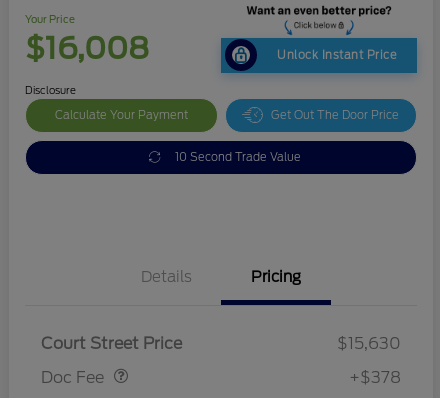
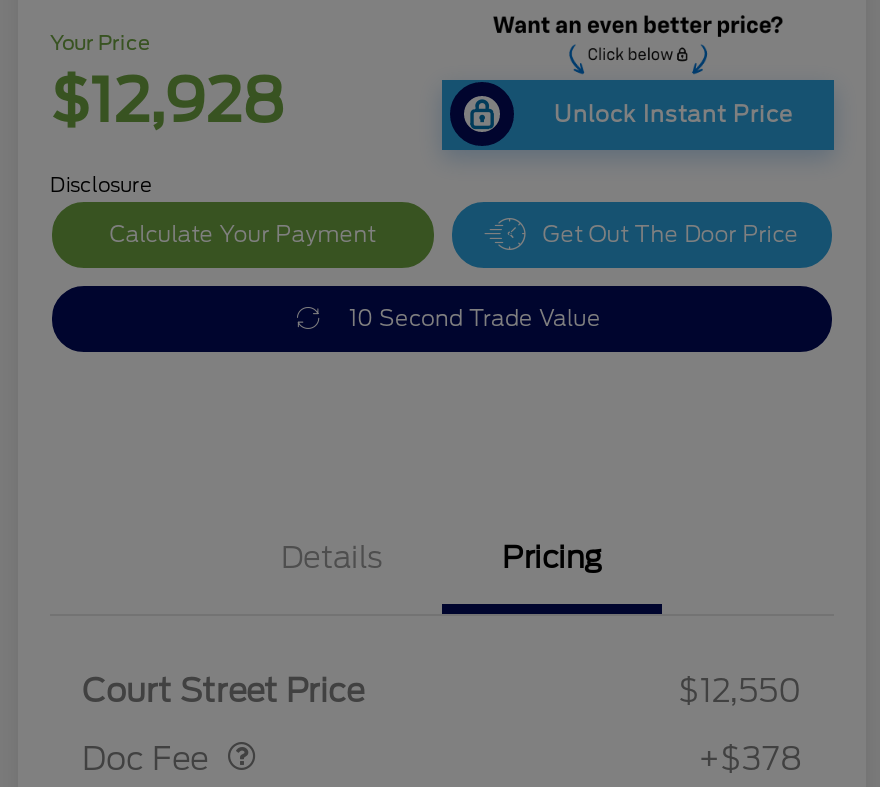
- $16,008
+ $12,928

- $15,630
+ $12,550
